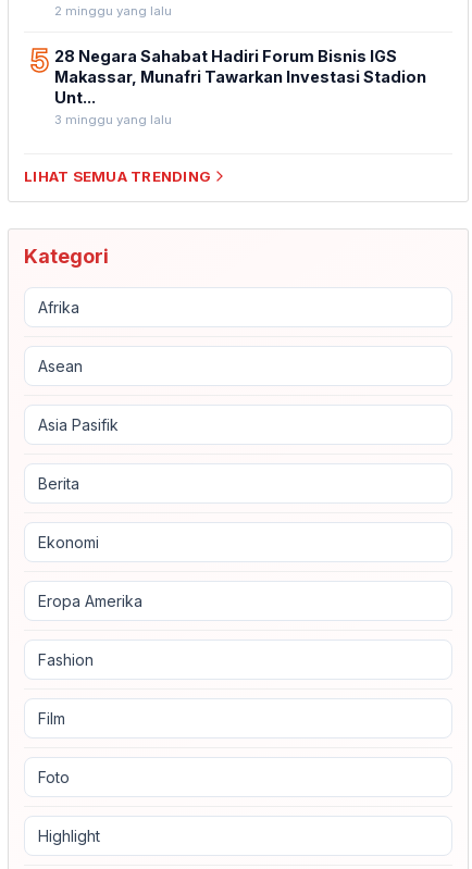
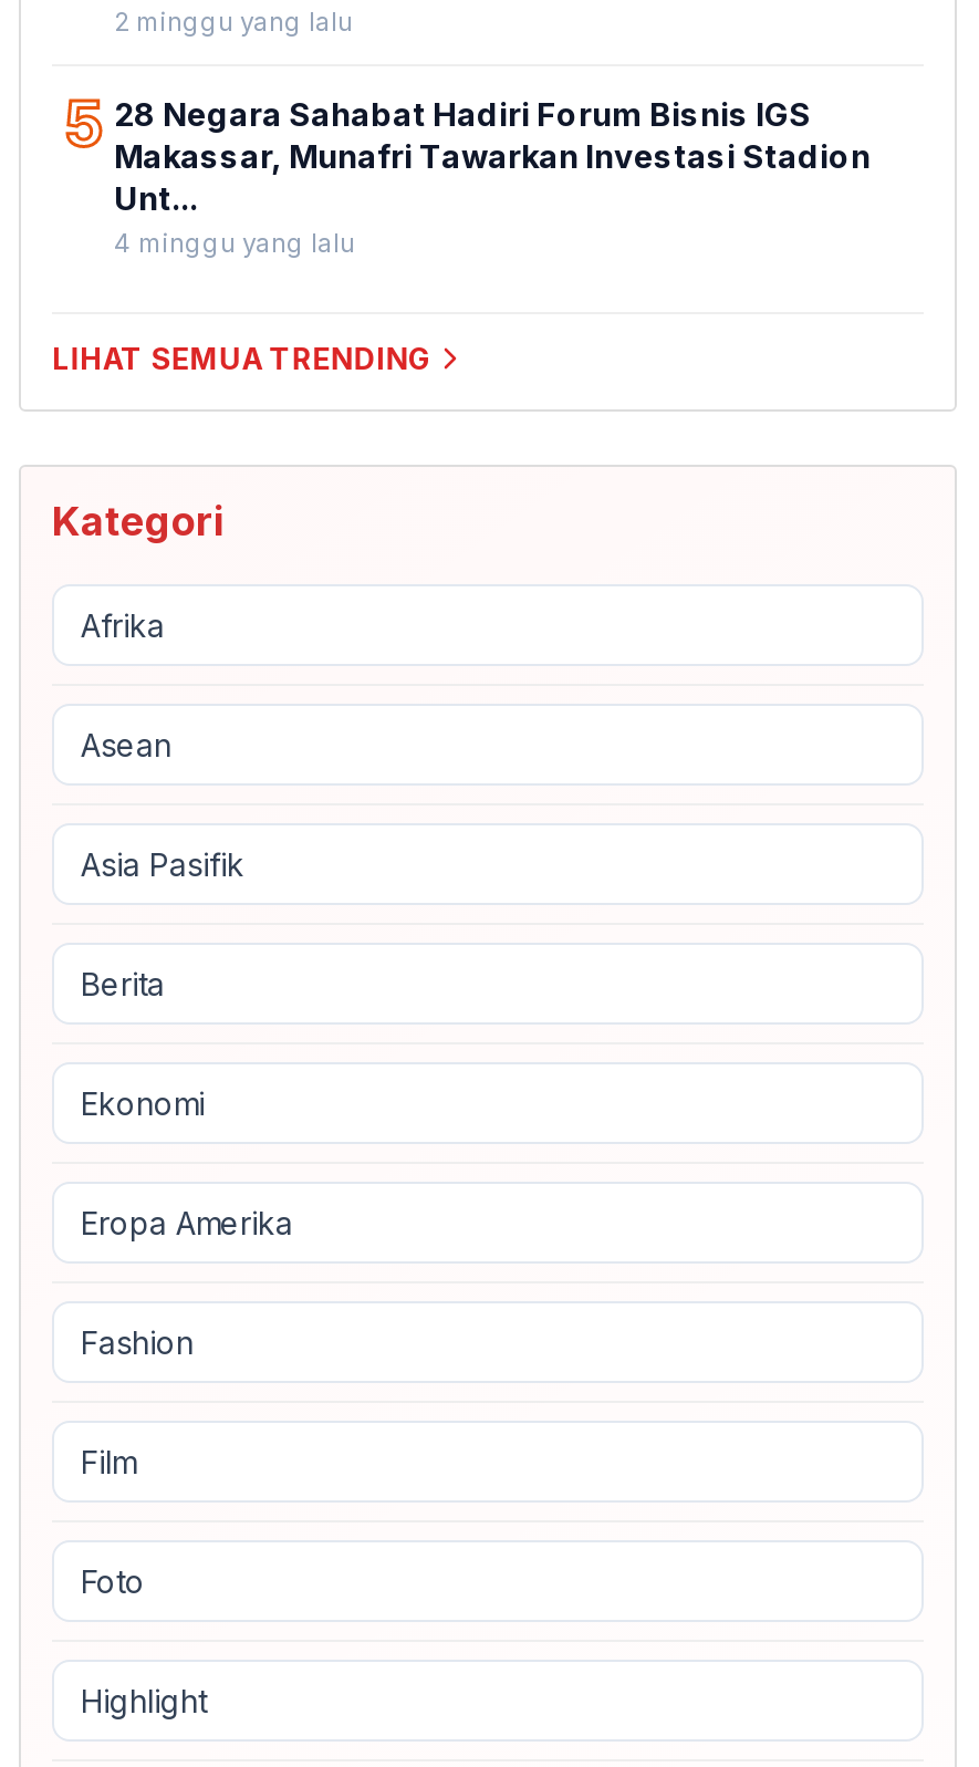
- 3 minggu yang lalu
+ 4 minggu yang lalu
